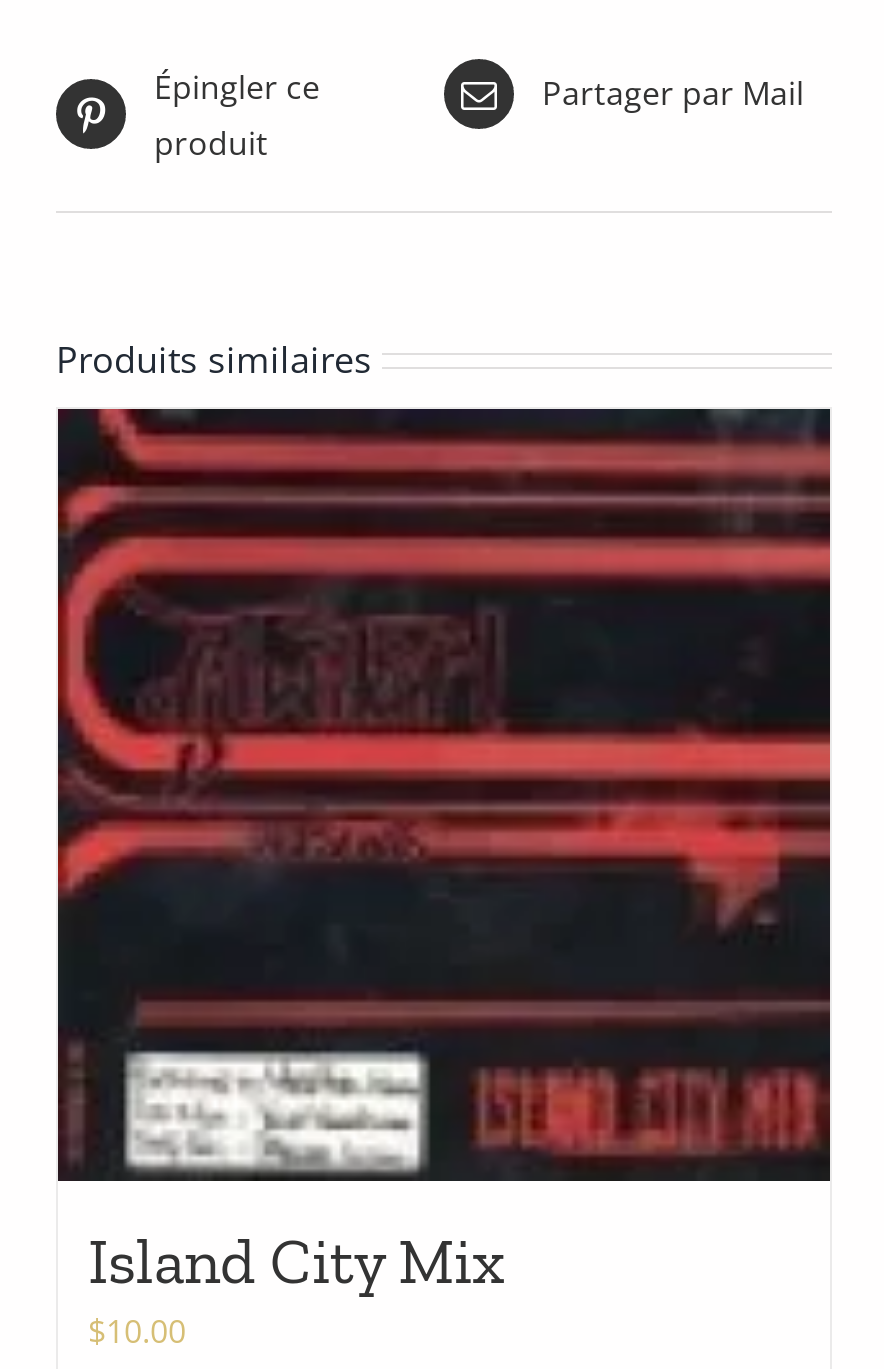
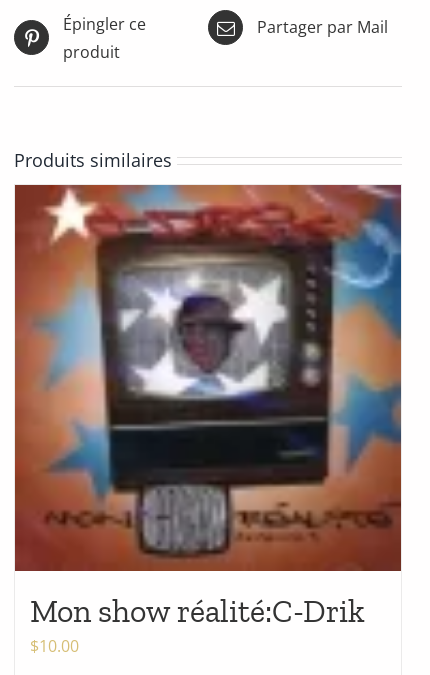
- [image]
- Island City Mix
+ [image]
+ Mon show réalité:C-Drik
